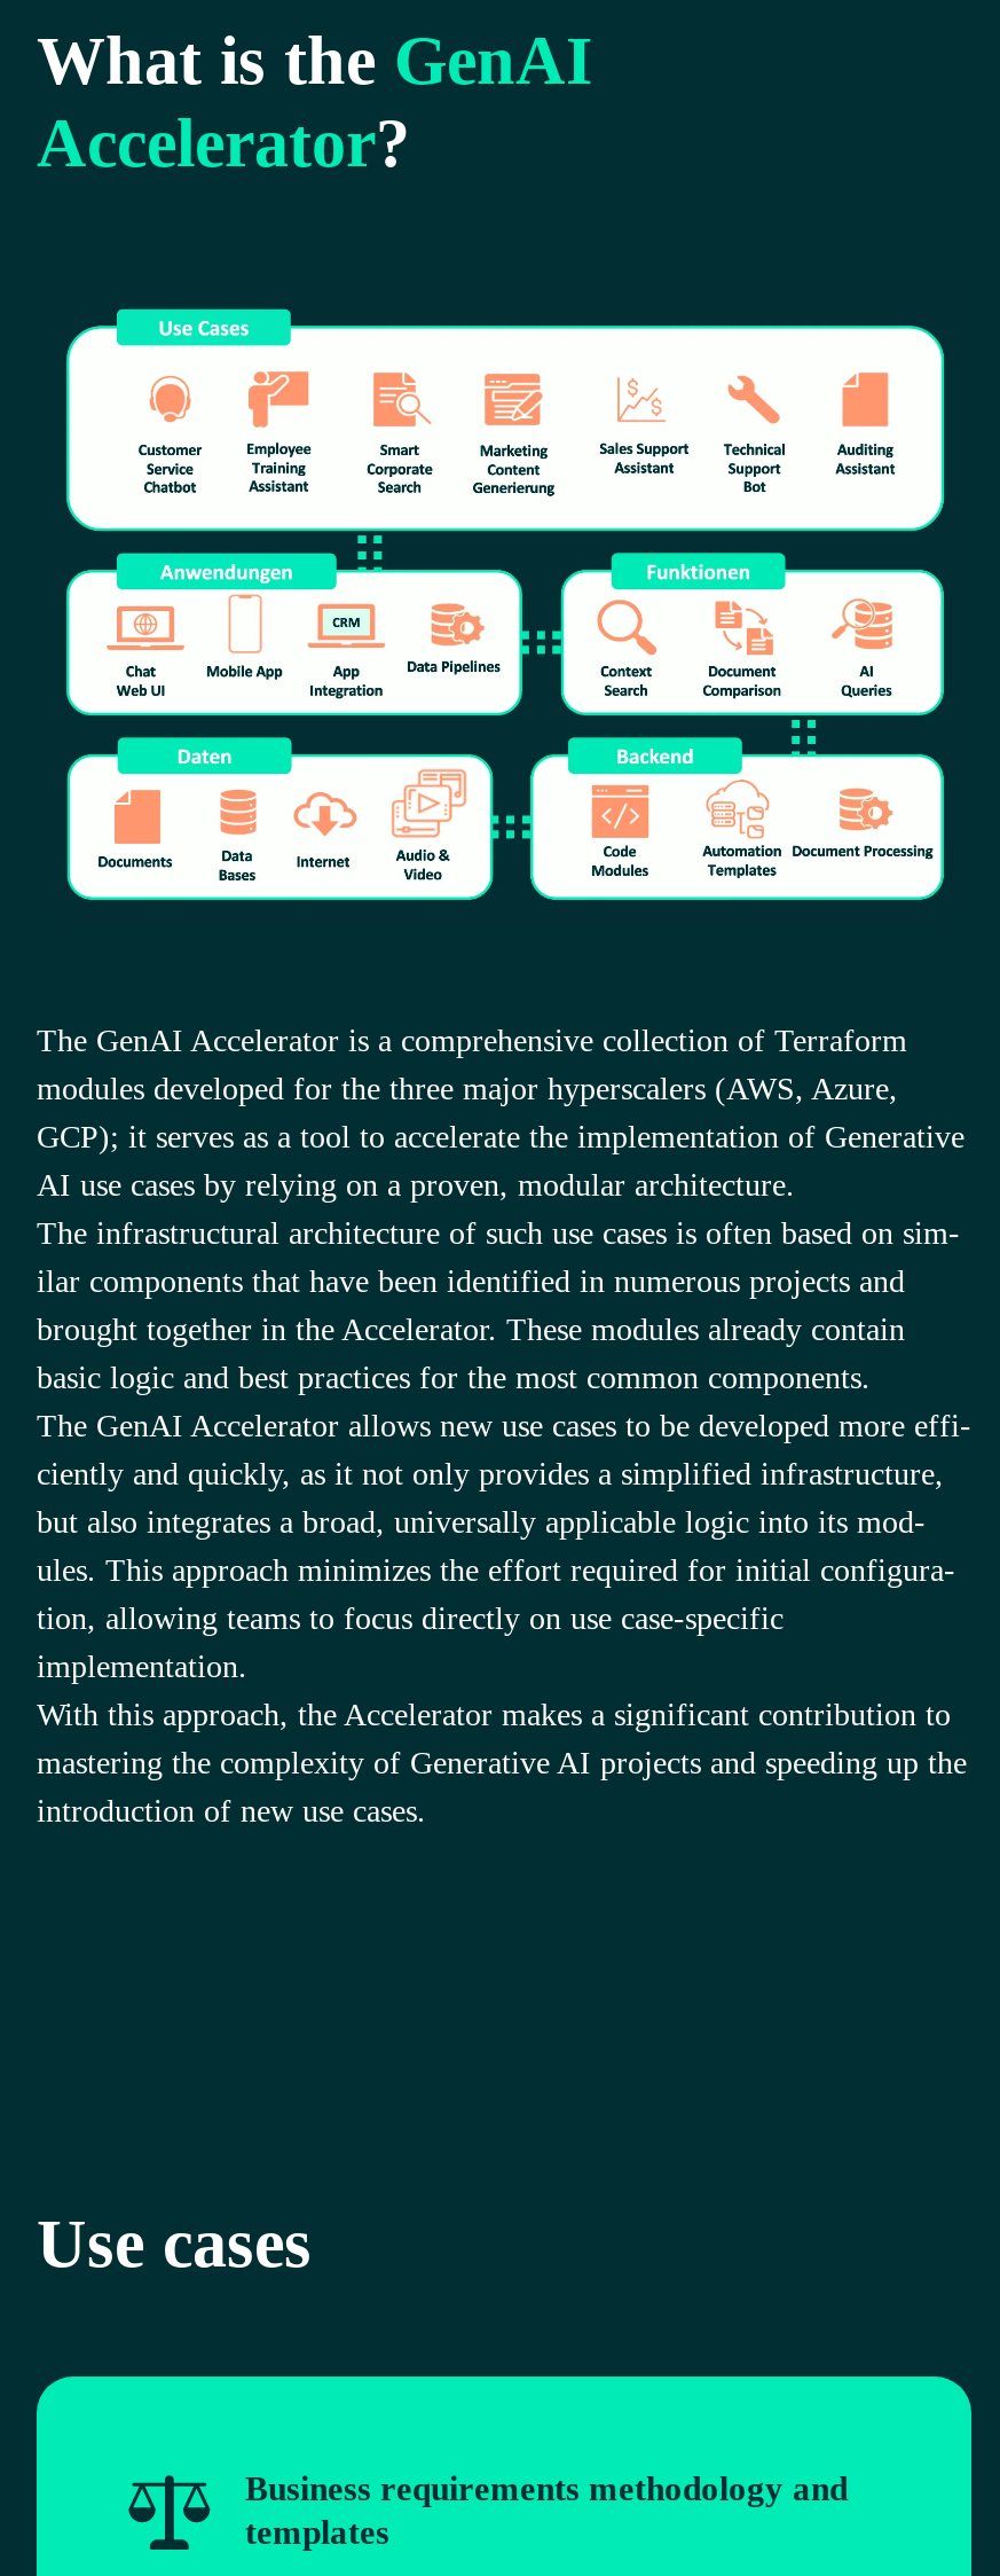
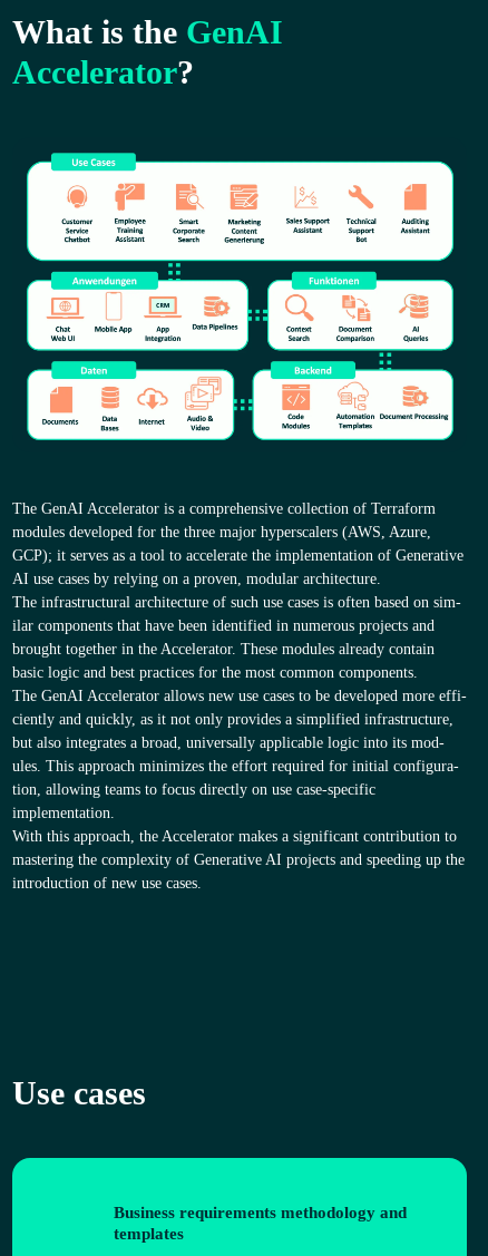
- [image]
